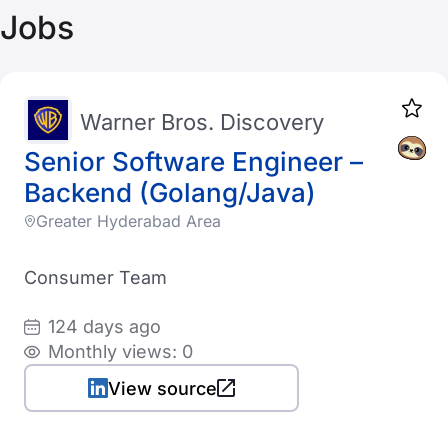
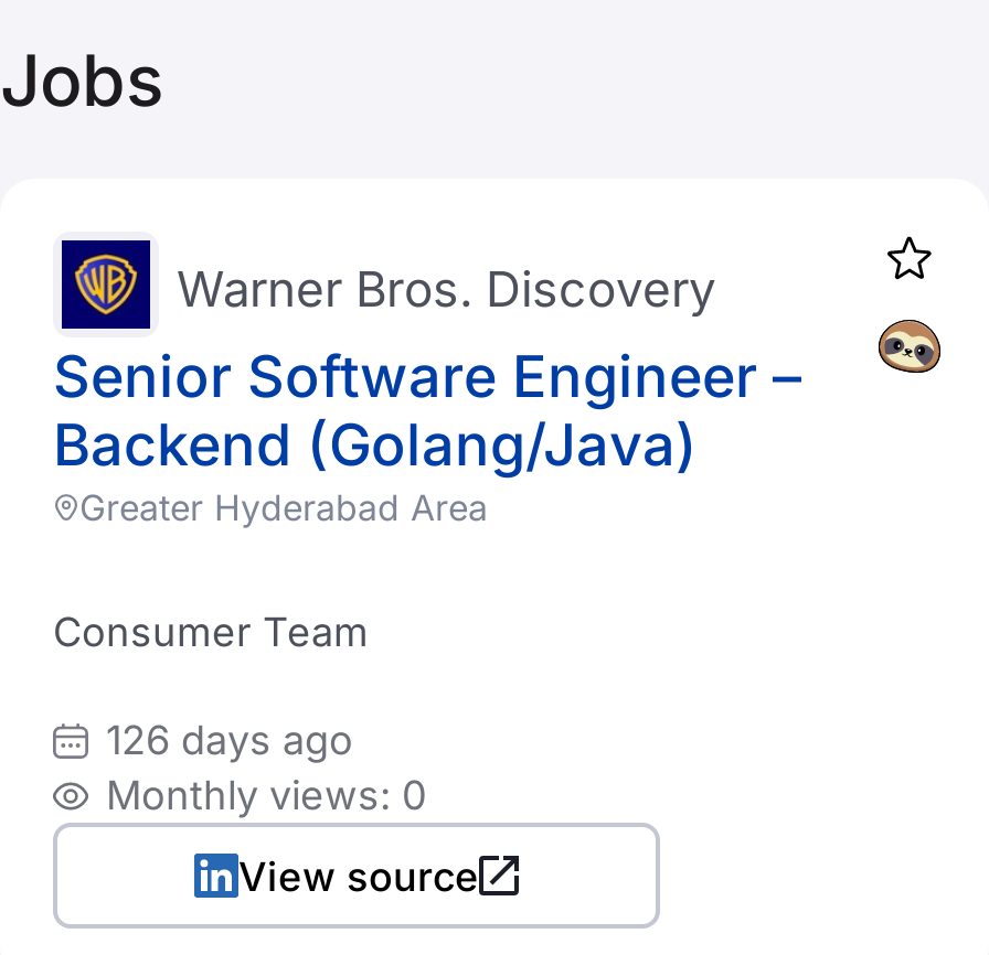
- 124 days ago
+ 126 days ago
